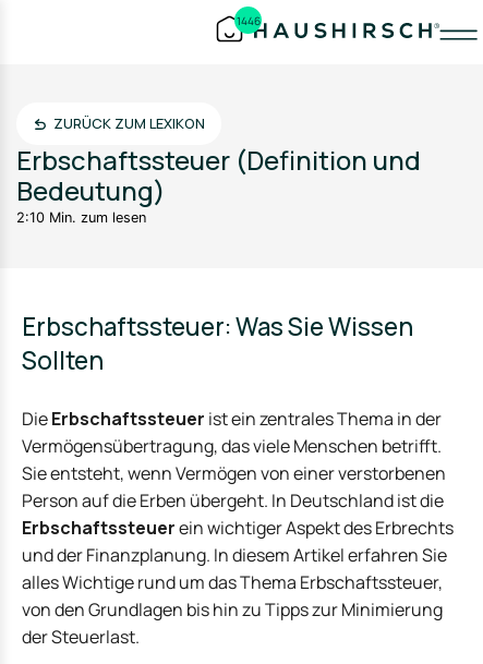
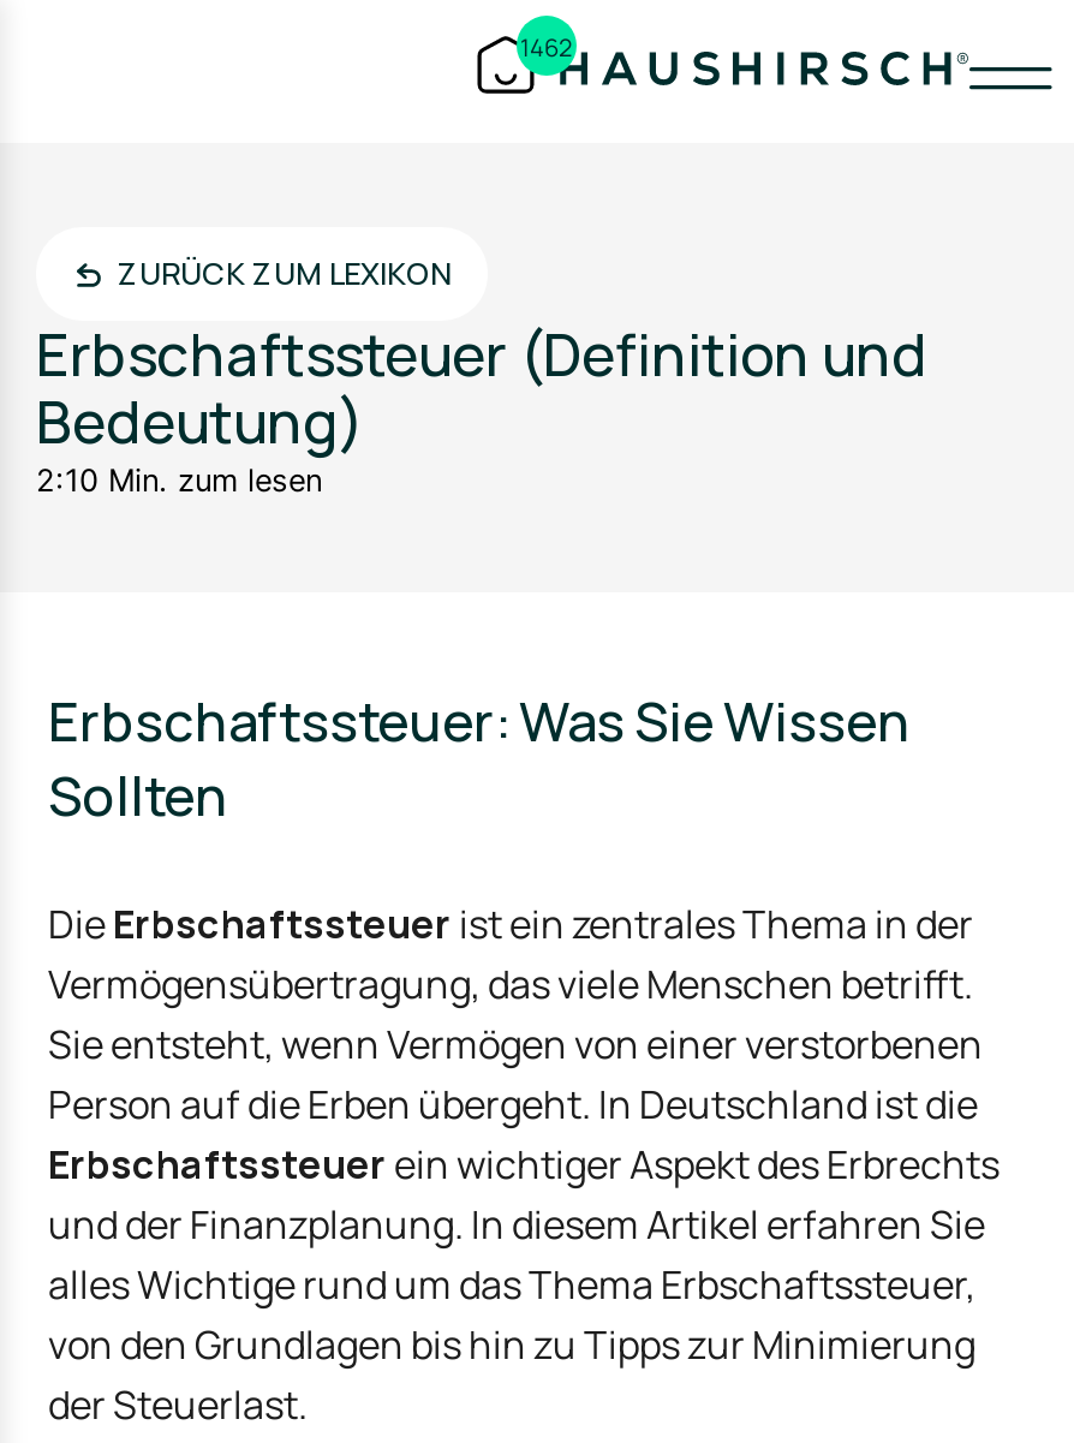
- 1446
+ 1462
